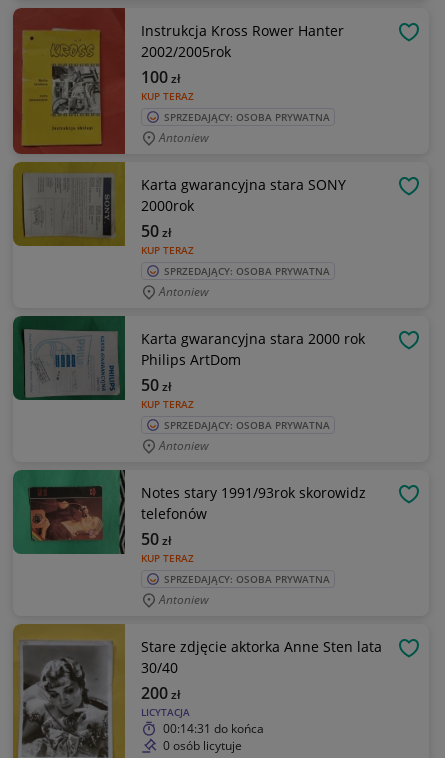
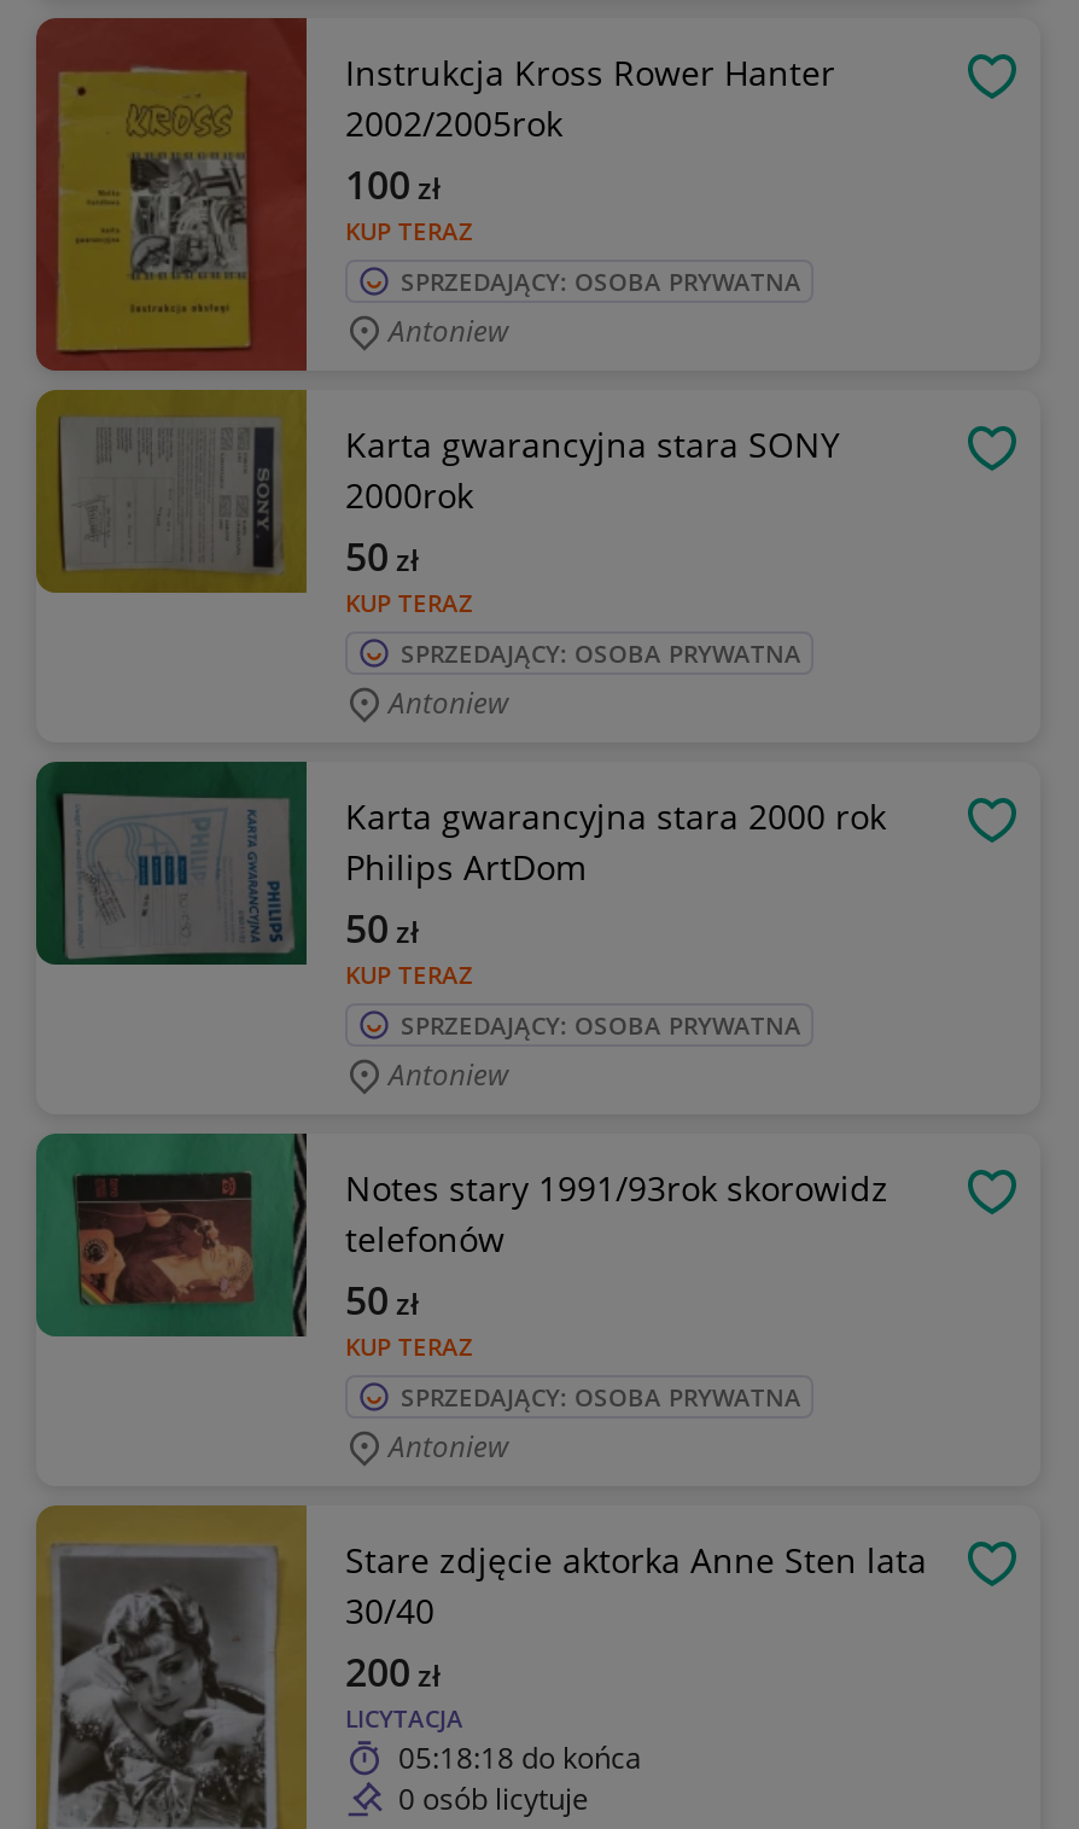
- 00:14:31 do końca
+ 05:18:18 do końca
